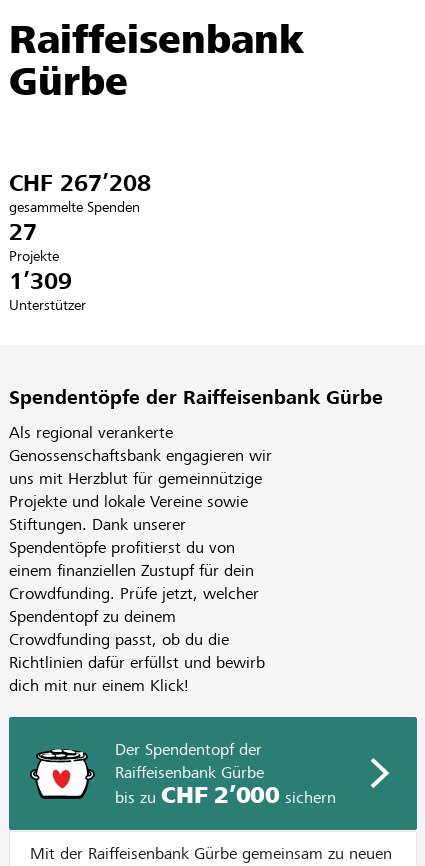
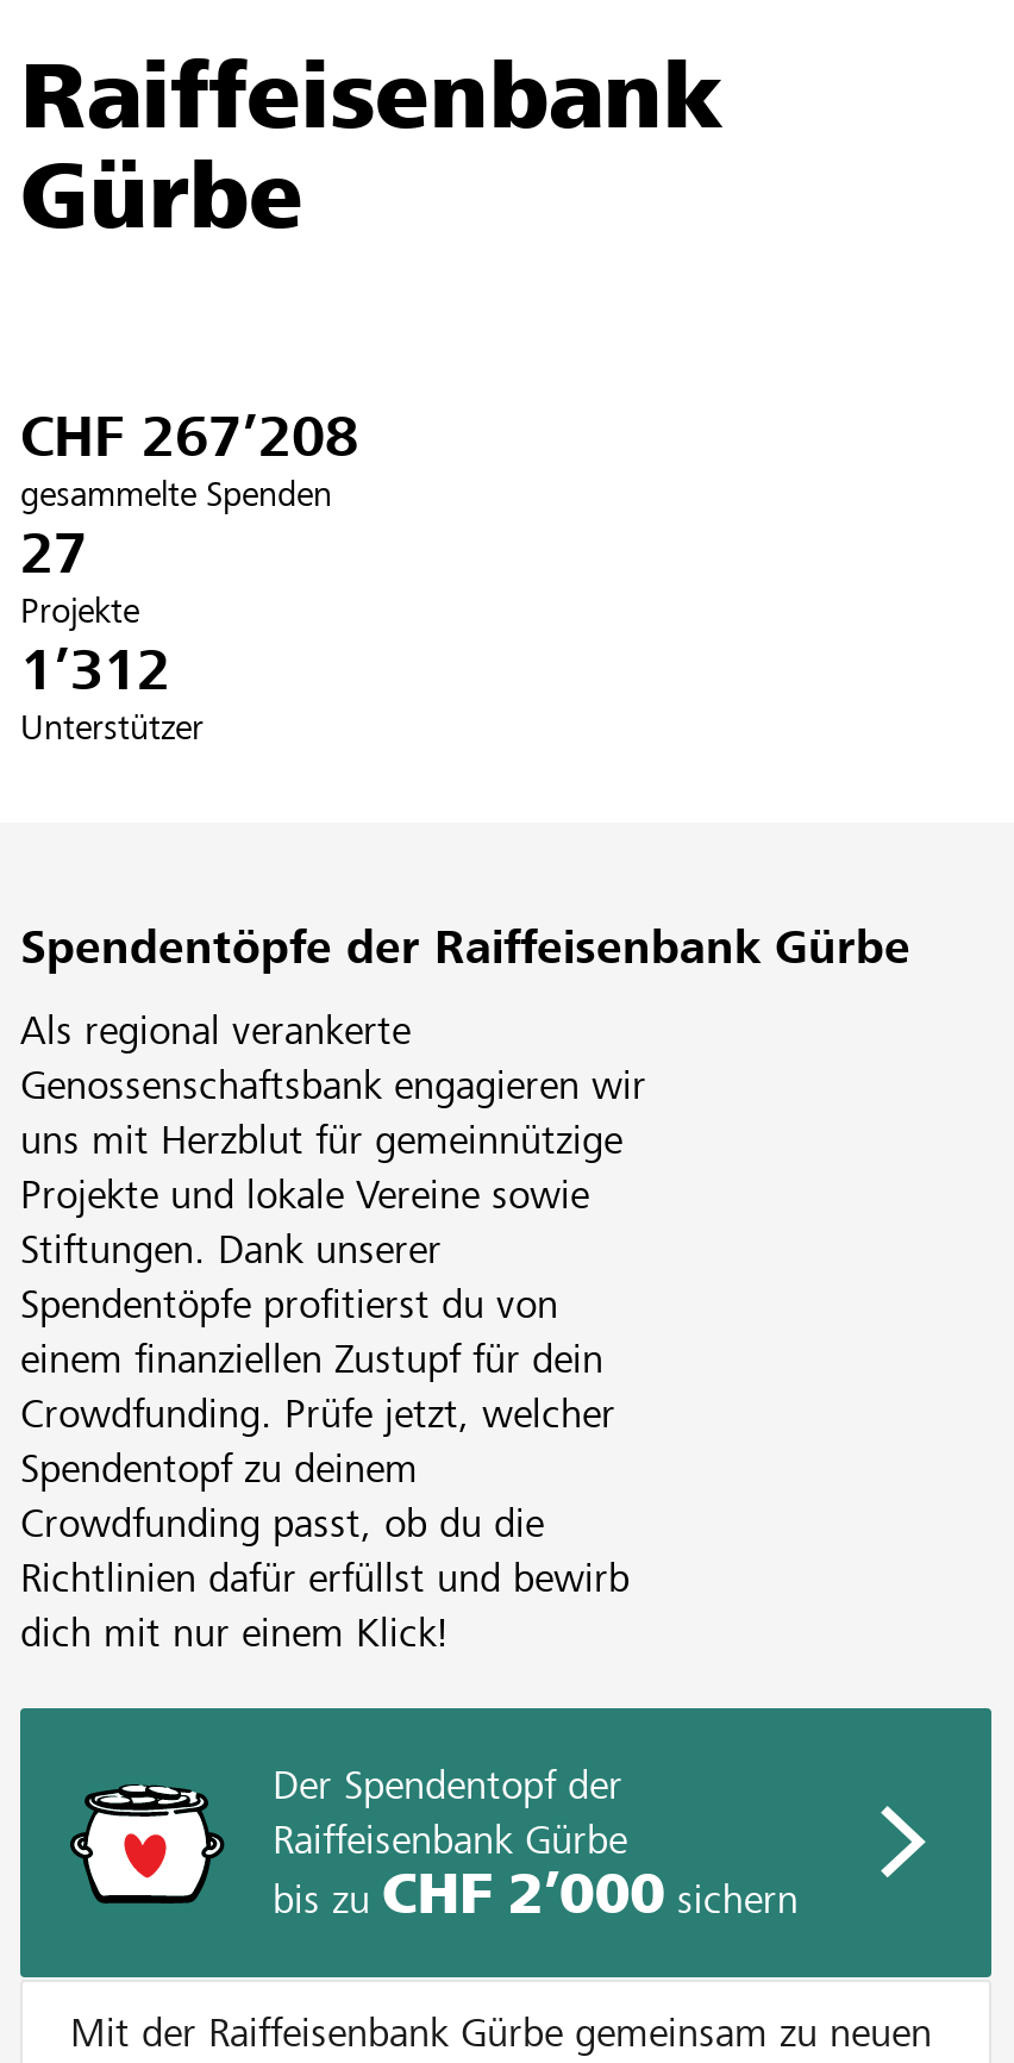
- 1’309
+ 1’312
